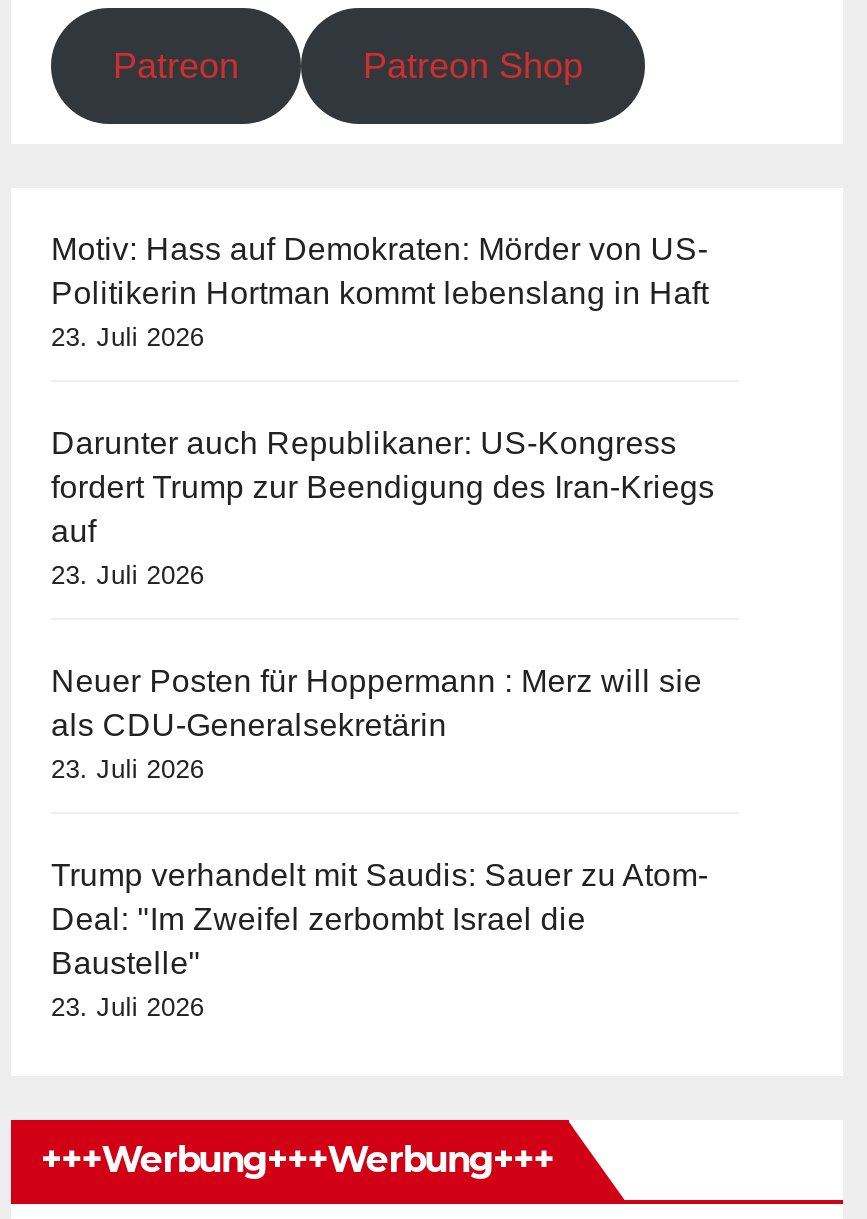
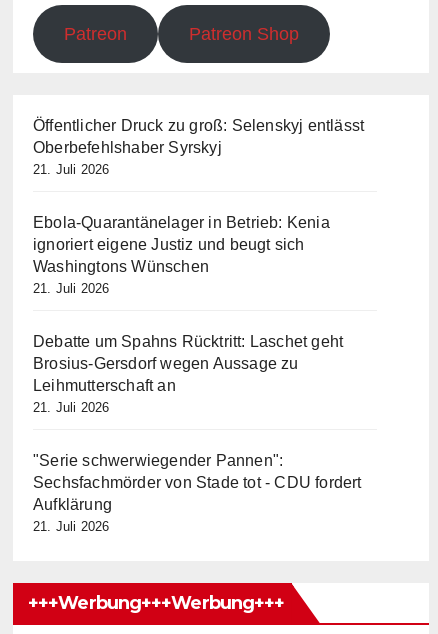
- Motiv: Hass auf Demokraten: Mörder von US-
- Politikerin Hortman kommt lebenslang in Haft
- 23. Juli 2026
+ Öffentlicher Druck zu groß: Selenskyj entlässt
+ Oberbefehlshaber Syrskyj
+ 21. Juli 2026

- Darunter auch Republikaner: US-Kongress
- fordert Trump zur Beendigung des Iran-Kriegs
- auf
- 23. Juli 2026
+ Ebola-Quarantänelager in Betrieb: Kenia
+ ignoriert eigene Justiz und beugt sich
+ Washingtons Wünschen
+ 21. Juli 2026

- Neuer Posten für Hoppermann : Merz will sie
- als CDU-Generalsekretärin
- 23. Juli 2026
+ Debatte um Spahns Rücktritt: Laschet geht
+ Brosius-Gersdorf wegen Aussage zu
+ Leihmutterschaft an
+ 21. Juli 2026

- Trump verhandelt mit Saudis: Sauer zu Atom-
- Deal: "Im Zweifel zerbombt Israel die
- Baustelle"
- 23. Juli 2026
+ "Serie schwerwiegender Pannen":
+ Sechsfachmörder von Stade tot - CDU fordert
+ Aufklärung
+ 21. Juli 2026
